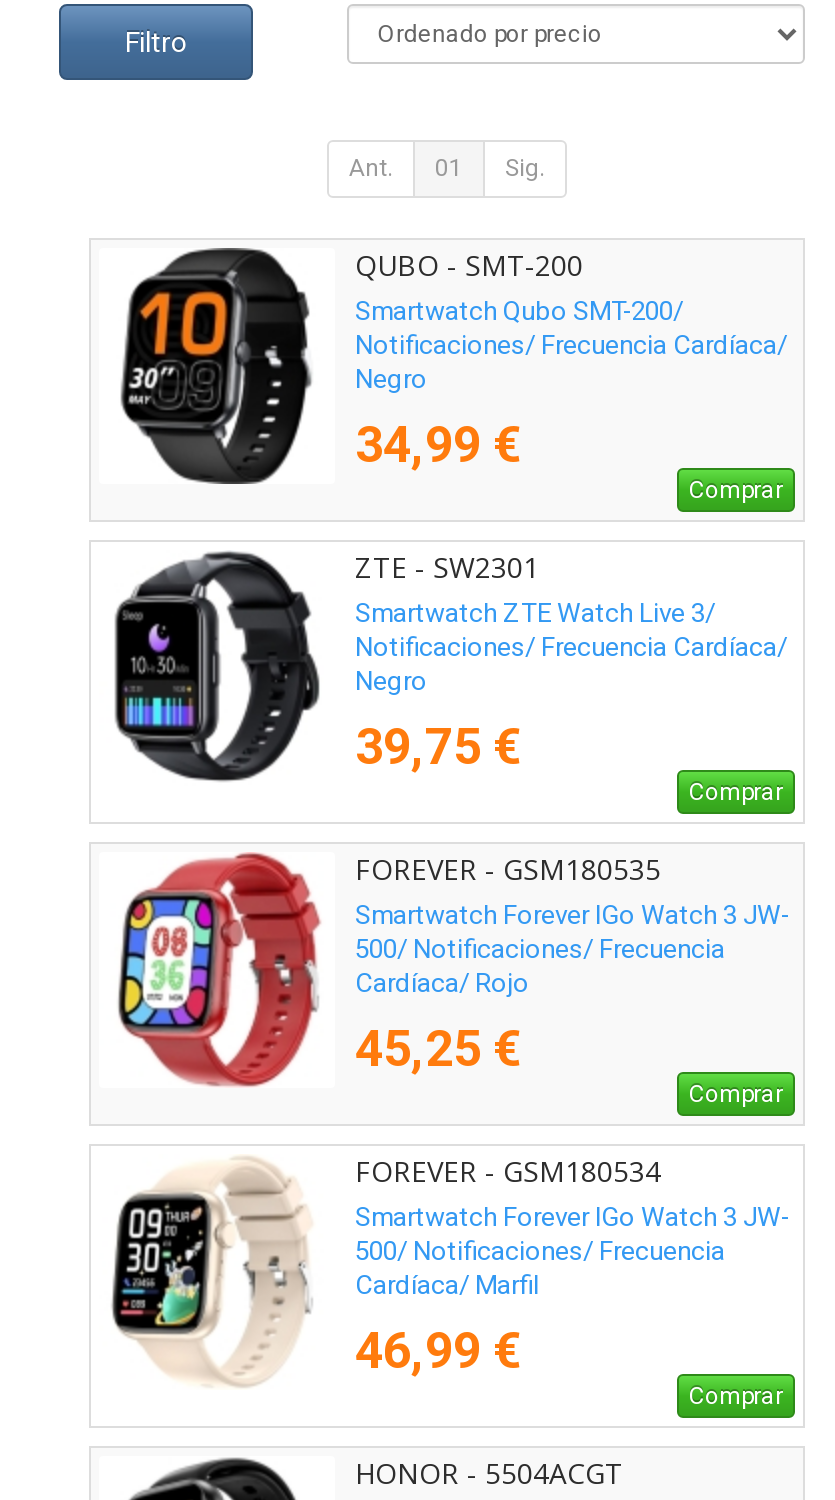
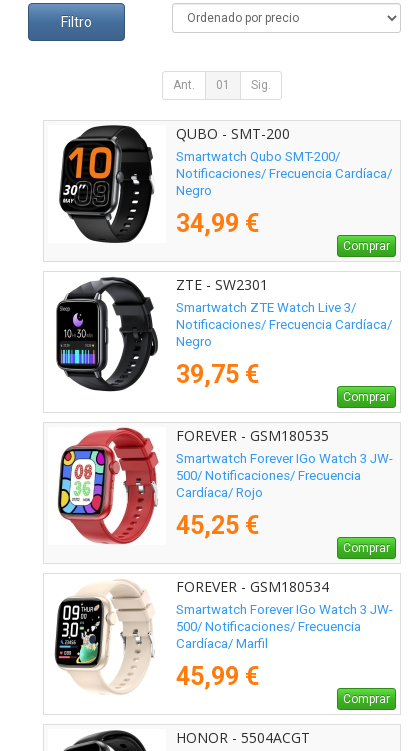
- 46,99 €
+ 45,99 €
